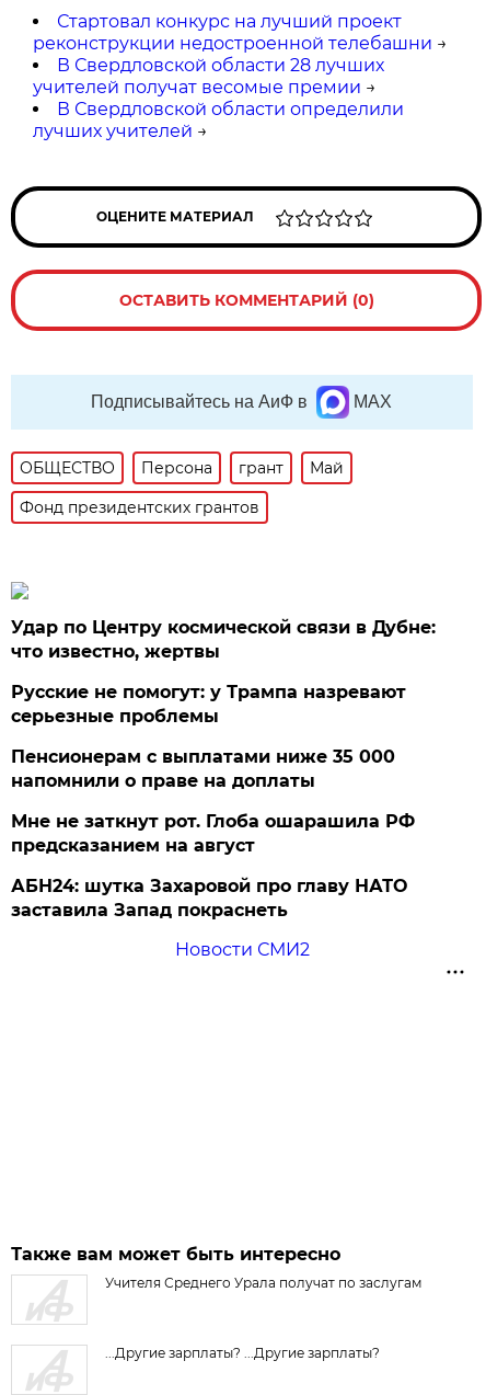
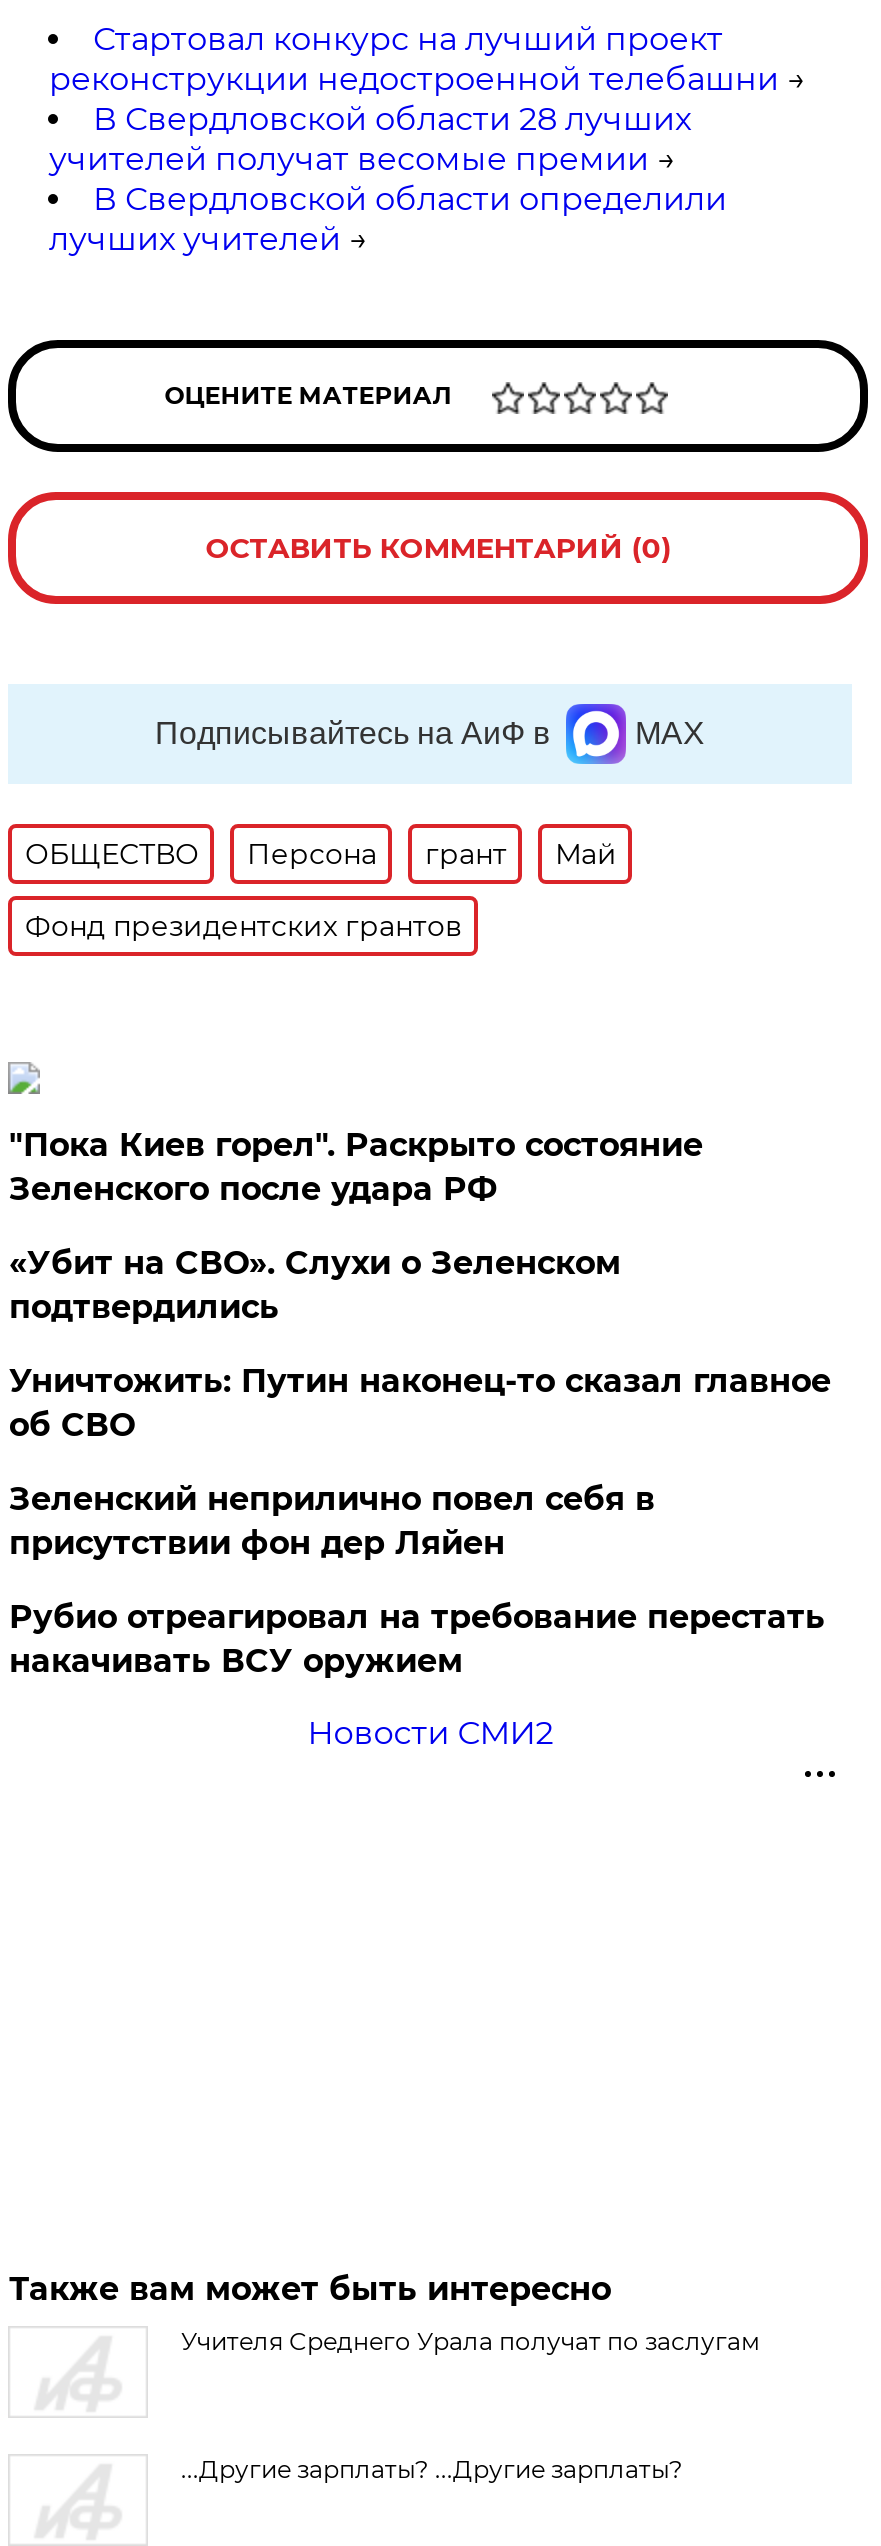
- Удар по Центру космической связи в Дубне:
- что известно, жертвы
+ "Пока Киев горел". Раскрыто состояние
+ Зеленского после удара РФ

- Русские не помогут: у Трампа назревают
- серьезные проблемы
+ «Убит на СВО». Слухи о Зеленском
+ подтвердились

- Пенсионерам с выплатами ниже 35 000
- напомнили о праве на доплаты
+ Уничтожить: Путин наконец-то сказал главное
+ об СВО

- Мне не заткнут рот. Глоба ошарашила РФ
- предсказанием на август
+ Зеленский неприлично повел cебя в
+ присутствии фон дер Ляйен

- АБН24: шутка Захаровой про главу НАТО
- заставила Запад покраснеть
+ Рубио отреагировал на требование перестать
+ накачивать ВСУ оружием
